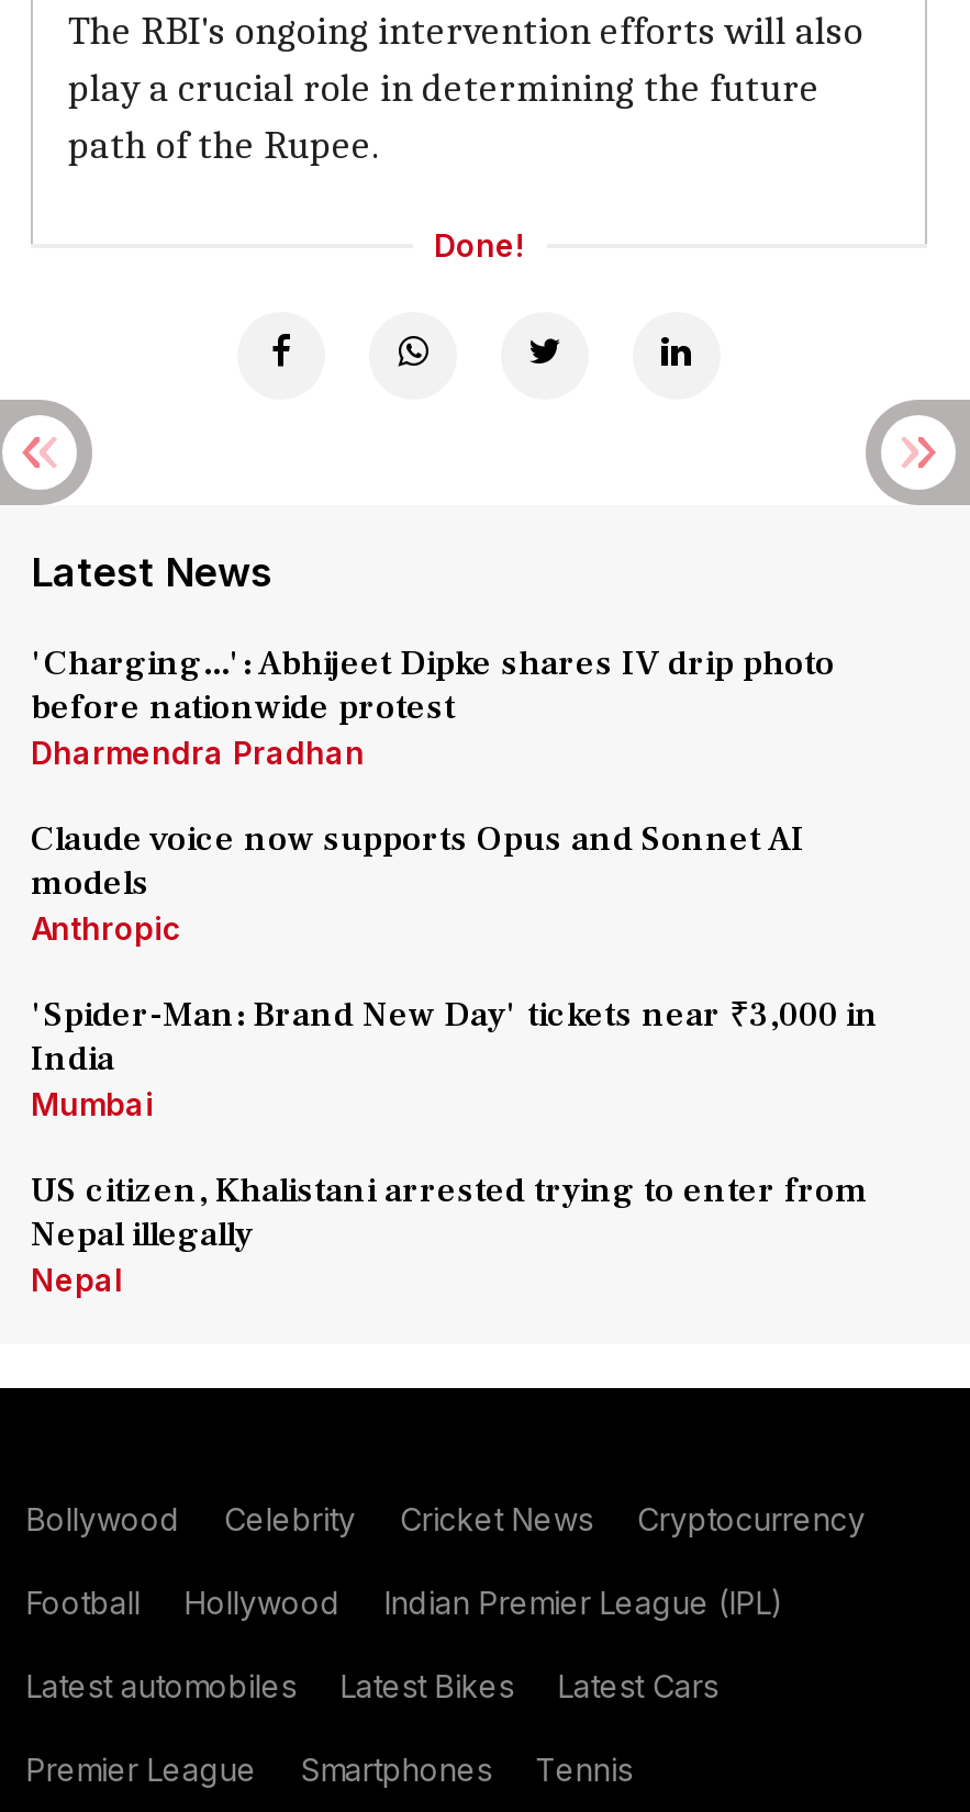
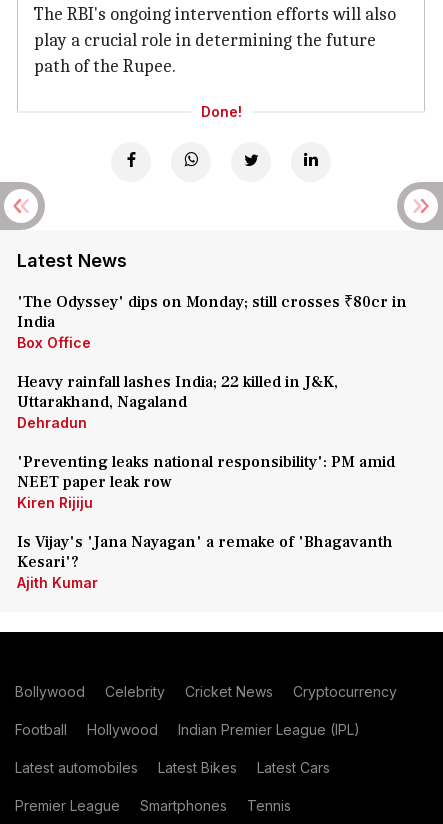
- 'Charging...': Abhijeet Dipke shares IV drip photo
- before nationwide protest
- Dharmendra Pradhan
- Claude voice now supports Opus and Sonnet AI
- models
- Anthropic
- 'Spider-Man: Brand New Day' tickets near ₹3,000 in
+ 'The Odyssey' dips on Monday; still crosses ₹80cr in

moved up: India

- Mumbai
- US citizen, Khalistani arrested trying to enter from
- Nepal illegally
- Nepal
+ Box Office
+ Heavy rainfall lashes India; 22 killed in J&K,
+ Uttarakhand, Nagaland
+ Dehradun
+ 'Preventing leaks national responsibility': PM amid
+ NEET paper leak row
+ Kiren Rijiju
+ Is Vijay's 'Jana Nayagan' a remake of 'Bhagavanth
+ Kesari'?
+ Ajith Kumar
